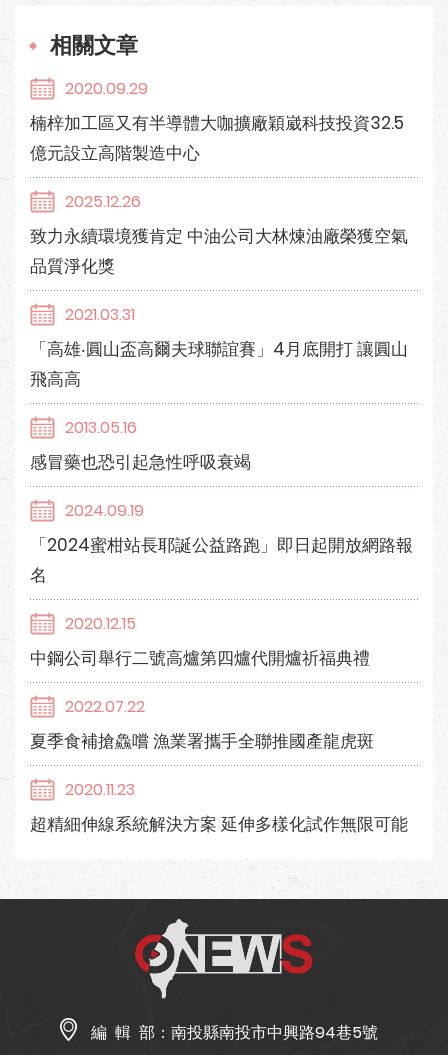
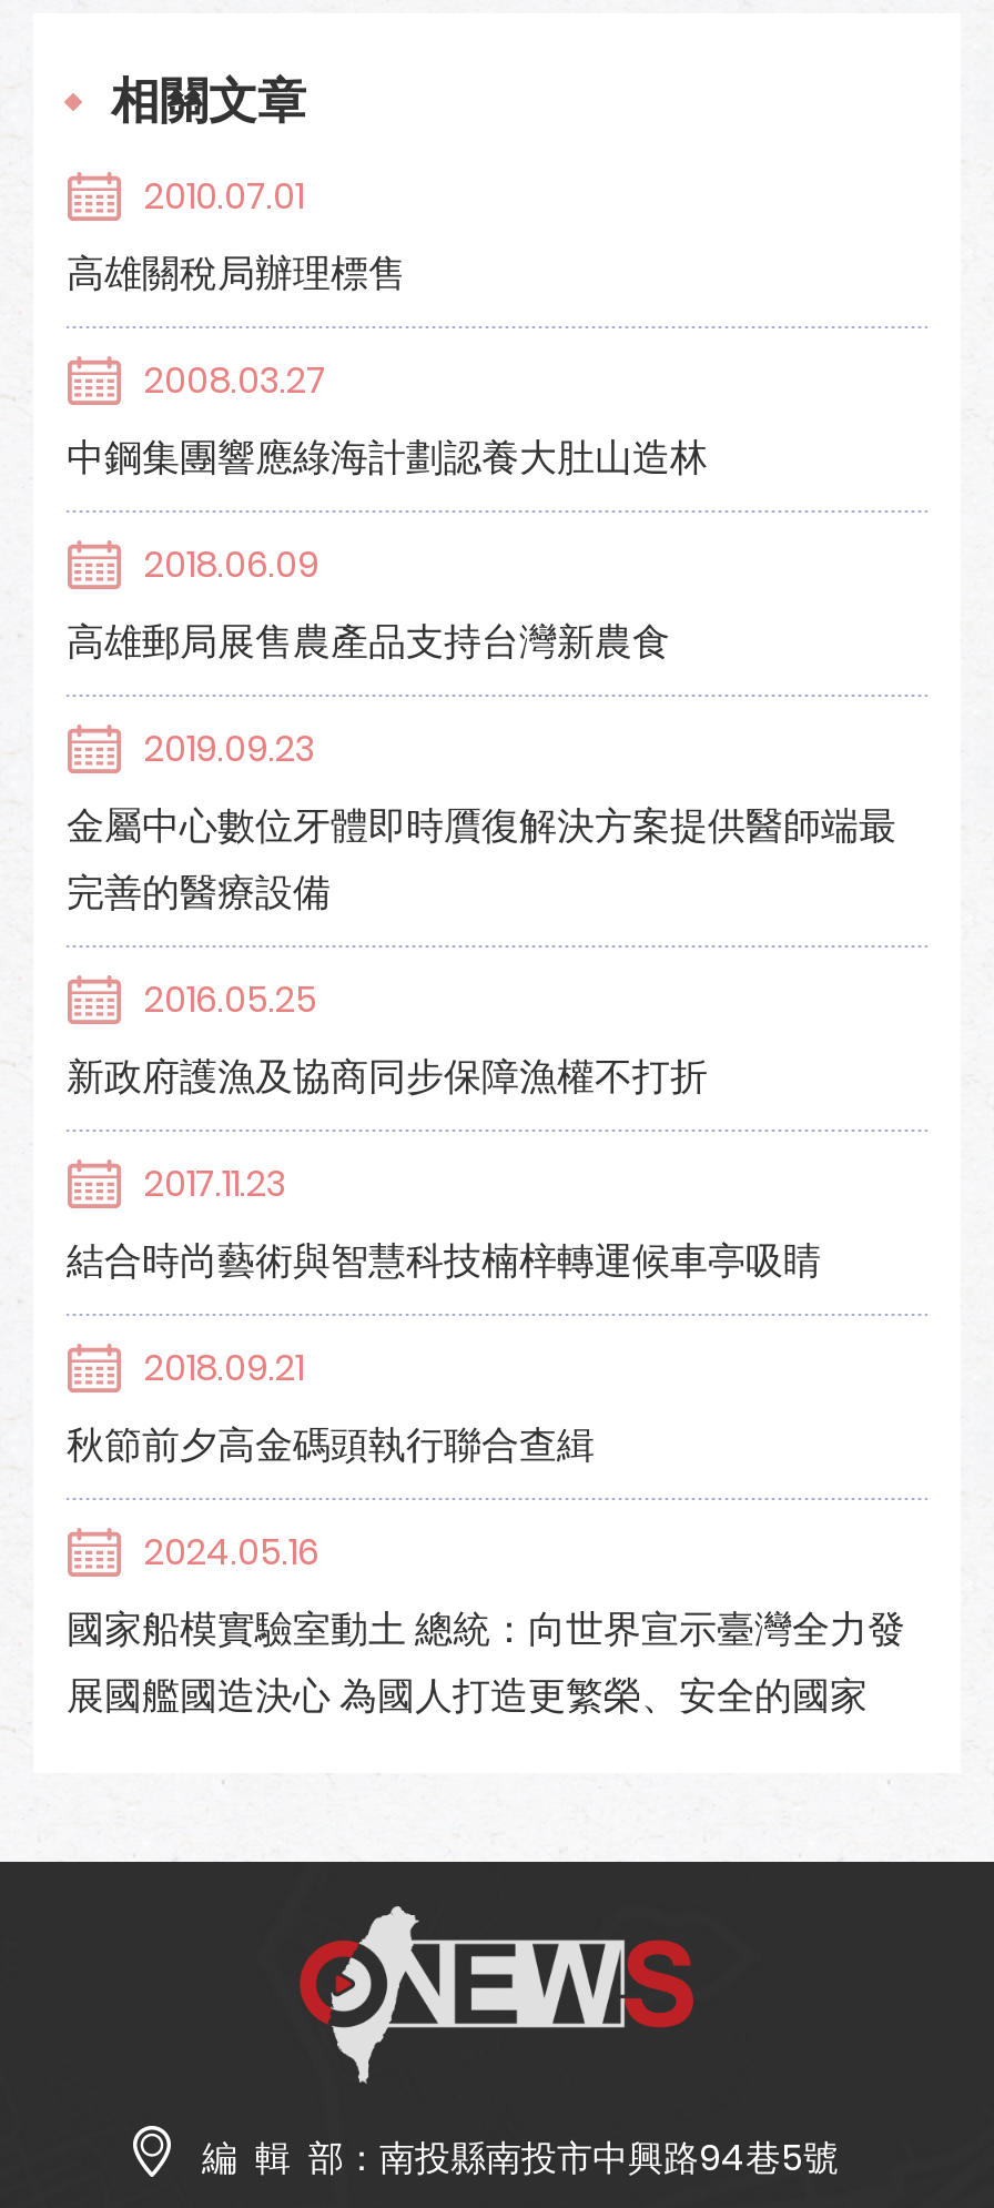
- 2020.09.29
+ 2010.07.01

- 楠梓加工區又有半導體大咖擴廠穎崴科技投資32.5
- 億元設立高階製造中心
+ 高雄關稅局辦理標售

- 2025.12.26
+ 2008.03.27

- 致力永續環境獲肯定 中油公司大林煉油廠榮獲空氣
- 品質淨化獎
+ 中鋼集團響應綠海計劃認養大肚山造林

- 2021.03.31
+ 2018.06.09

- 「高雄‧圓山盃高爾夫球聯誼賽」4月底開打 讓圓山
- 飛高高
+ 高雄郵局展售農產品支持台灣新農食

- 2013.05.16
+ 2019.09.23

- 感冒藥也恐引起急性呼吸衰竭
+ 金屬中心數位牙體即時贋復解決方案提供醫師端最
+ 完善的醫療設備

- 2024.09.19
+ 2016.05.25

- 「2024蜜柑站長耶誕公益路跑」即日起開放網路報
- 名
+ 新政府護漁及協商同步保障漁權不打折

- 2020.12.15
+ 2017.11.23

- 中鋼公司舉行二號高爐第四爐代開爐祈福典禮
+ 結合時尚藝術與智慧科技楠梓轉運候車亭吸睛

- 2022.07.22
+ 2018.09.21

- 夏季食補搶鱻嚐 漁業署攜手全聯推國產龍虎斑
+ 秋節前夕高金碼頭執行聯合查緝

- 2020.11.23
+ 2024.05.16

- 超精細伸線系統解決方案 延伸多樣化試作無限可能
+ 國家船模實驗室動土 總統：向世界宣示臺灣全力發
+ 展國艦國造決心 為國人打造更繁榮、安全的國家
